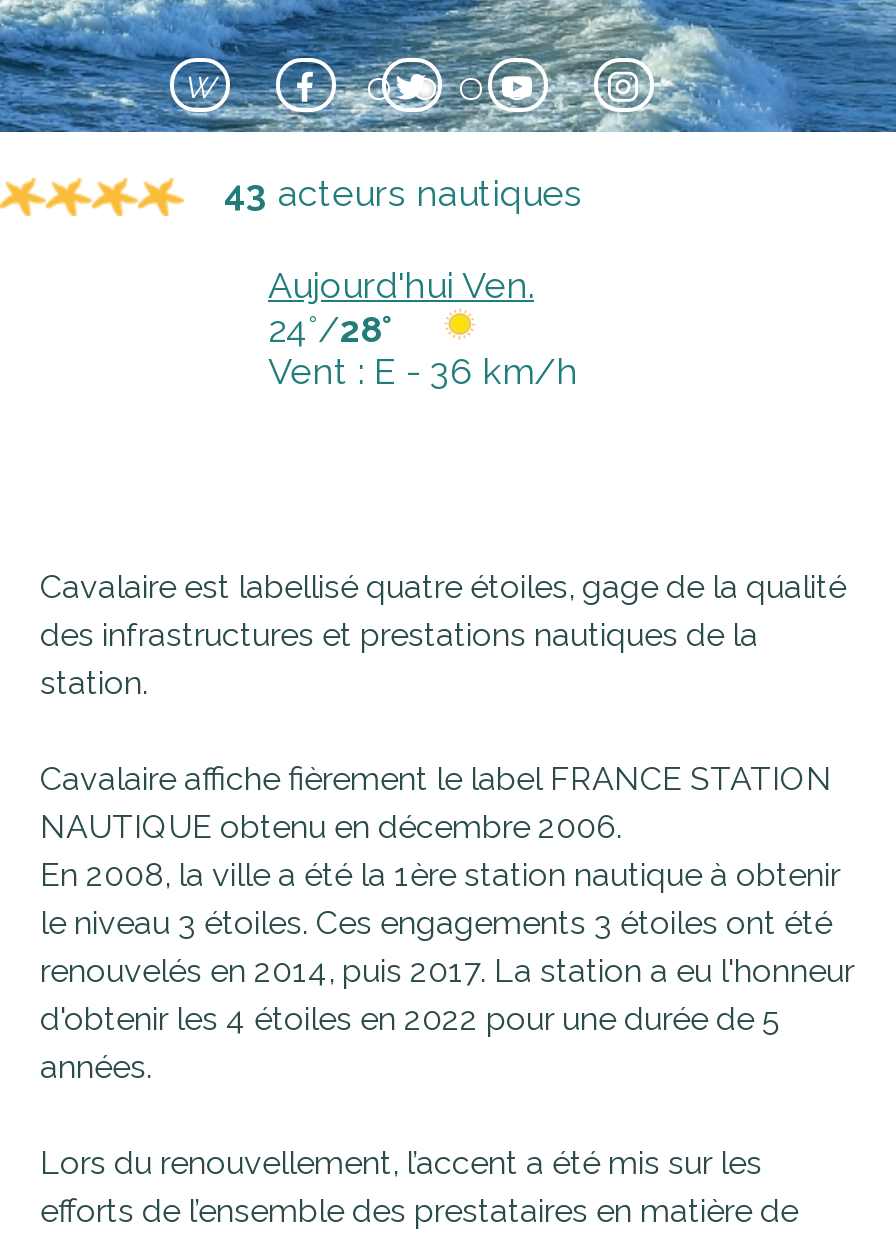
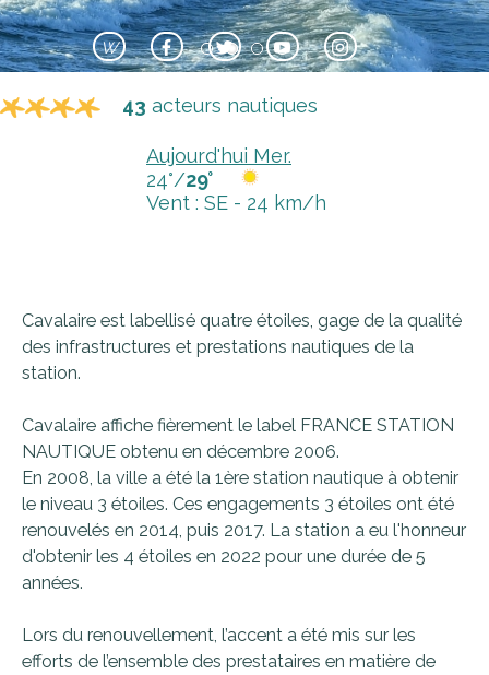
- Aujourd'hui Ven.
+ Aujourd'hui Mer.

- 24°/28°
+ 24°/29°

- Vent : E - 36 km/h
+ Vent : SE - 24 km/h
